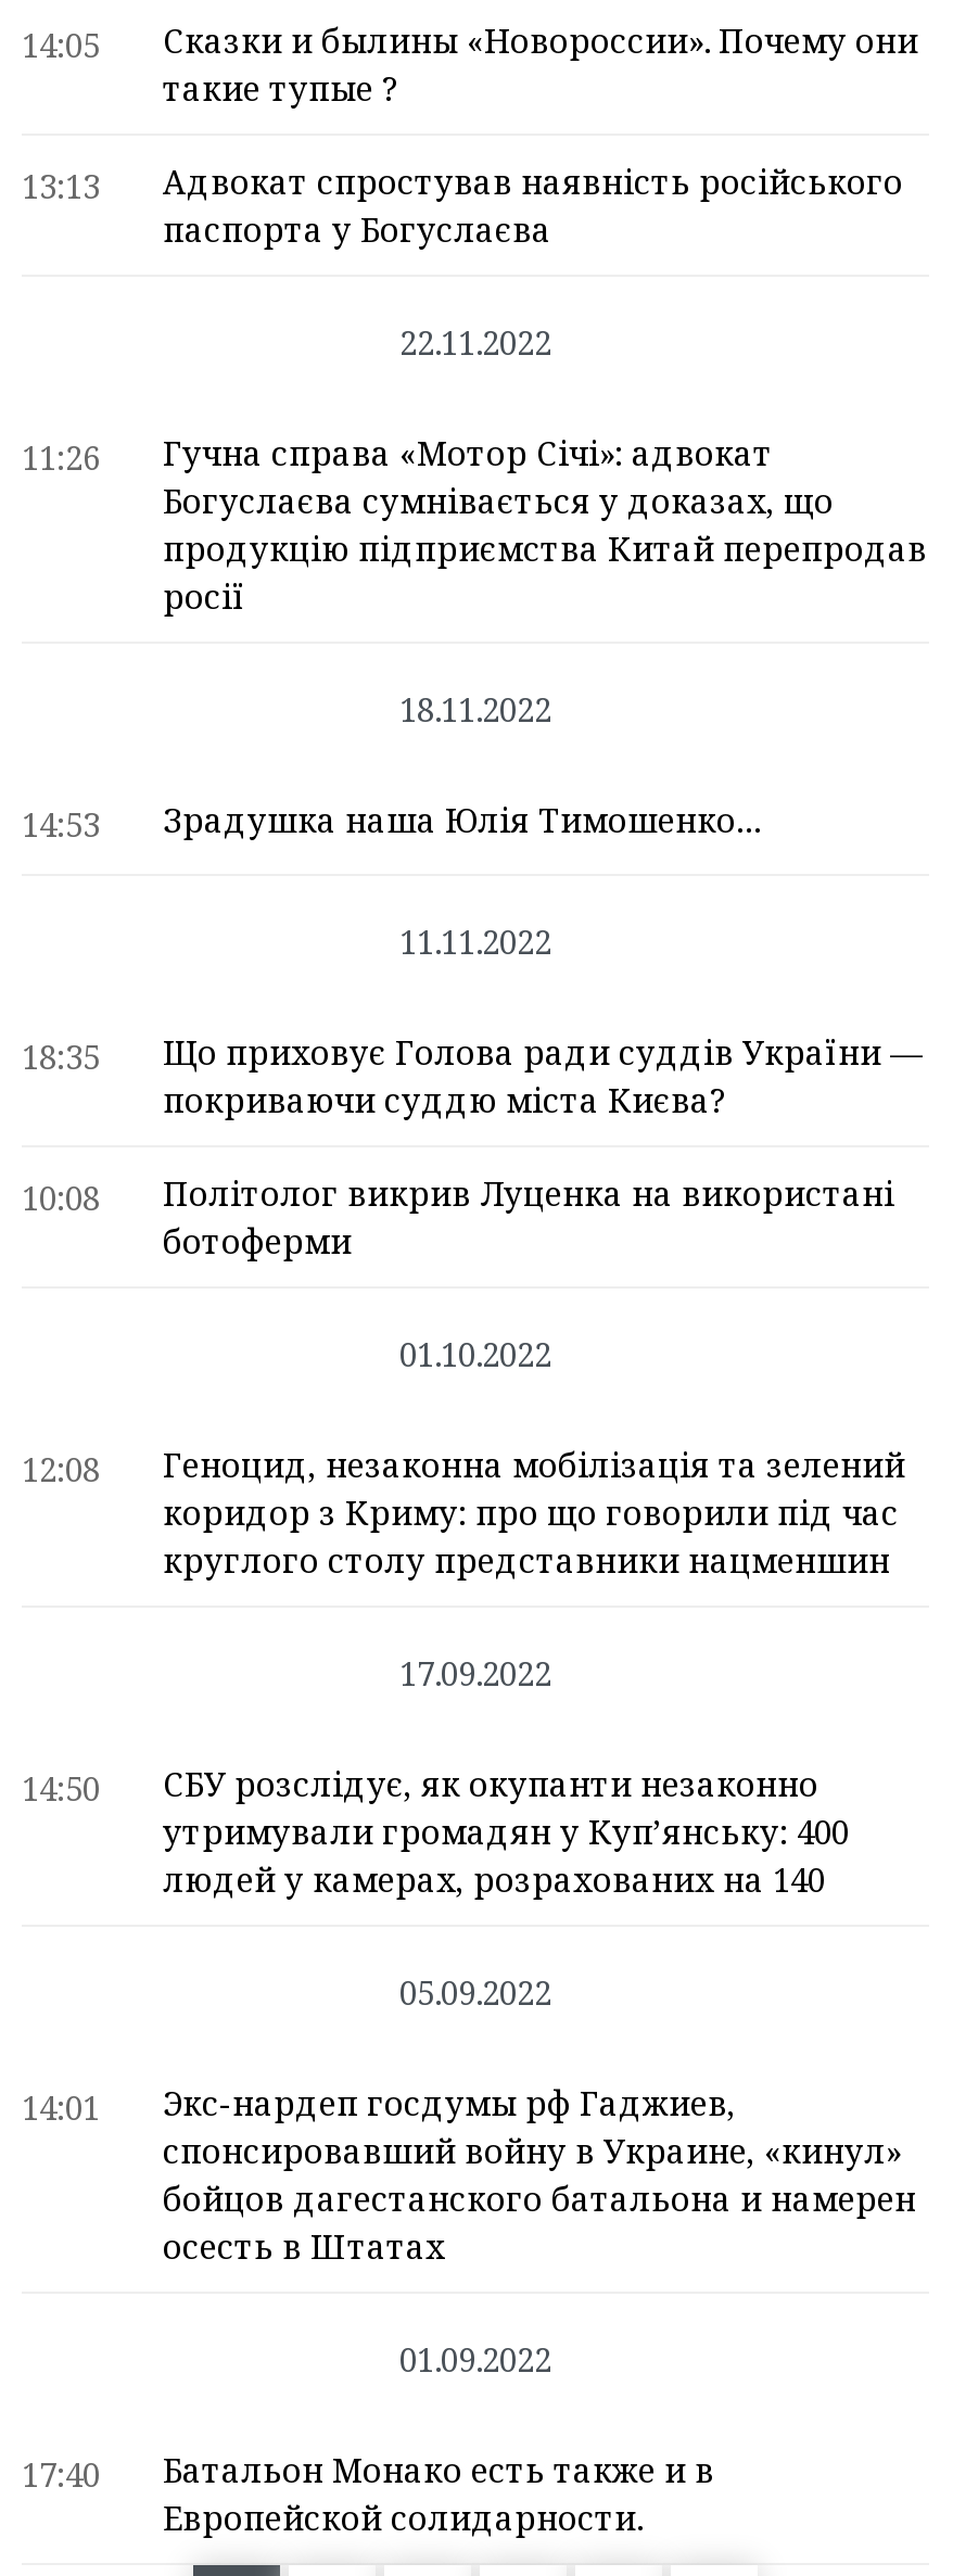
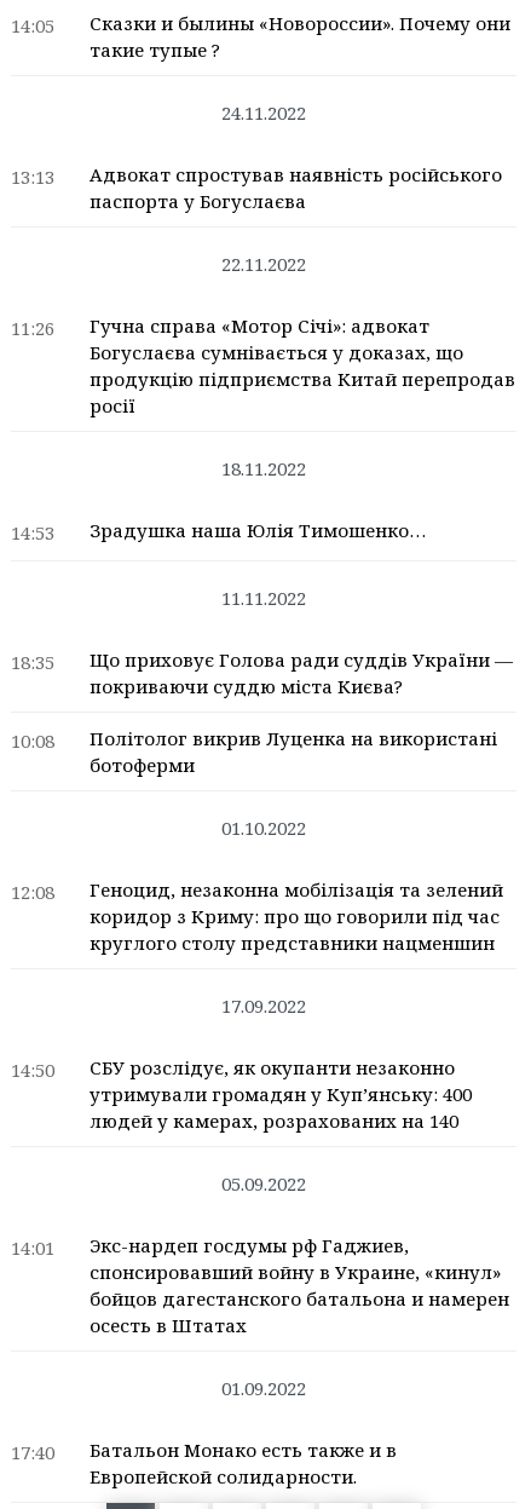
+ 24.11.2022
